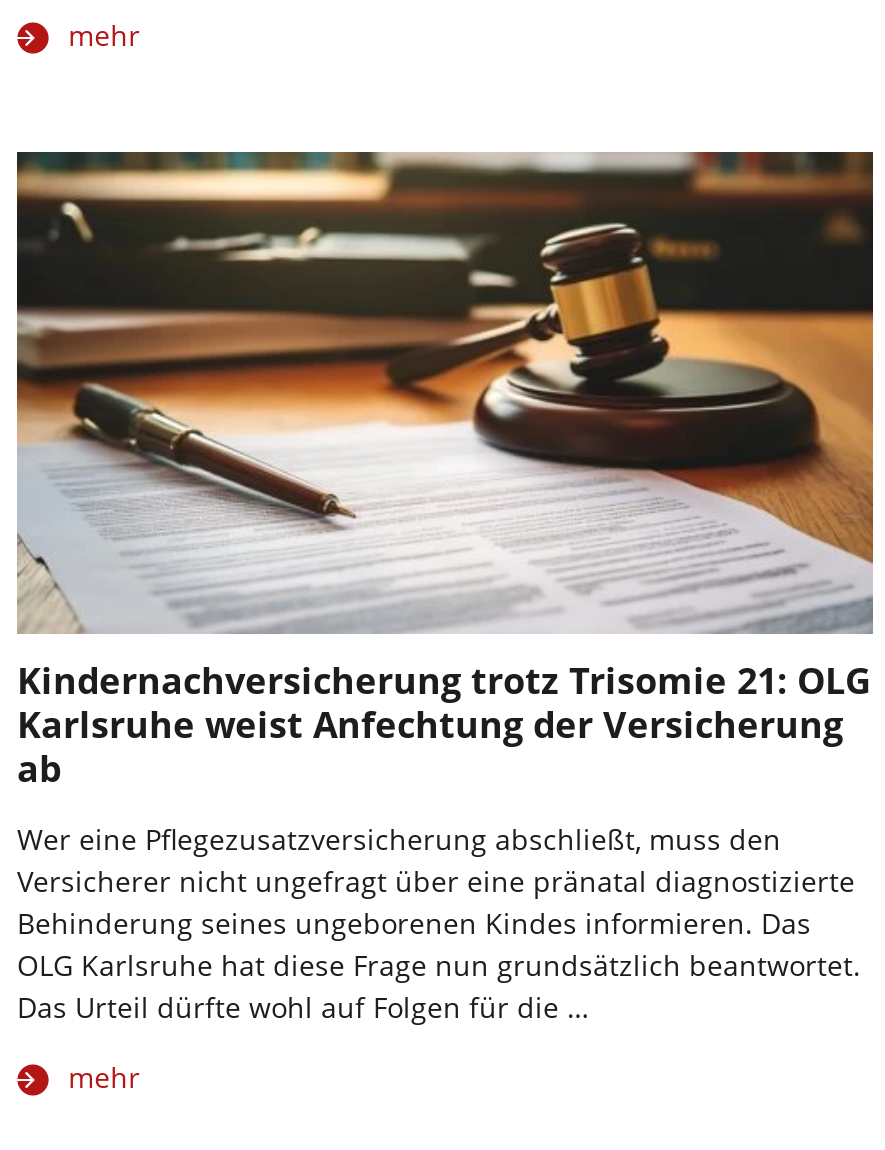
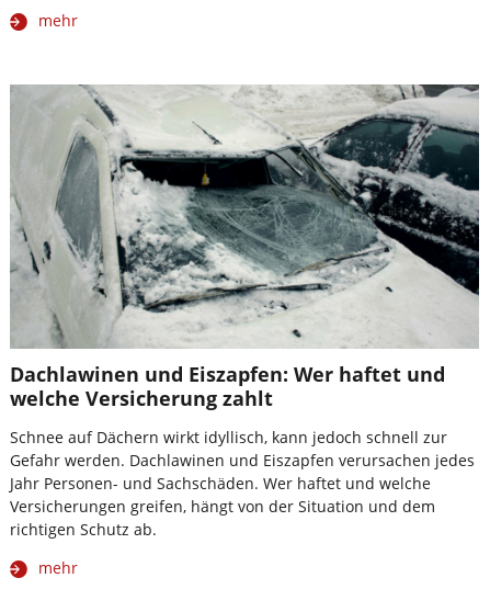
- [image]
- Kindernachversicherung trotz Trisomie 21: OLG
- Karlsruhe weist Anfechtung der Versicherung
- ab
+ [image]
+ Dachlawinen und Eiszapfen: Wer haftet und
+ welche Versicherung zahlt

- Wer eine Pflegezusatzversicherung abschließt, muss den
- Versicherer nicht ungefragt über eine pränatal diagnostizierte
- Behinderung seines ungeborenen Kindes informieren. Das
- OLG Karlsruhe hat diese Frage nun grundsätzlich beantwortet.
- Das Urteil dürfte wohl auf Folgen für die …
+ Schnee auf Dächern wirkt idyllisch, kann jedoch schnell zur
+ Gefahr werden. Dachlawinen und Eiszapfen verursachen jedes
+ Jahr Personen- und Sachschäden. Wer haftet und welche
+ Versicherungen greifen, hängt von der Situation und dem
+ richtigen Schutz ab.
